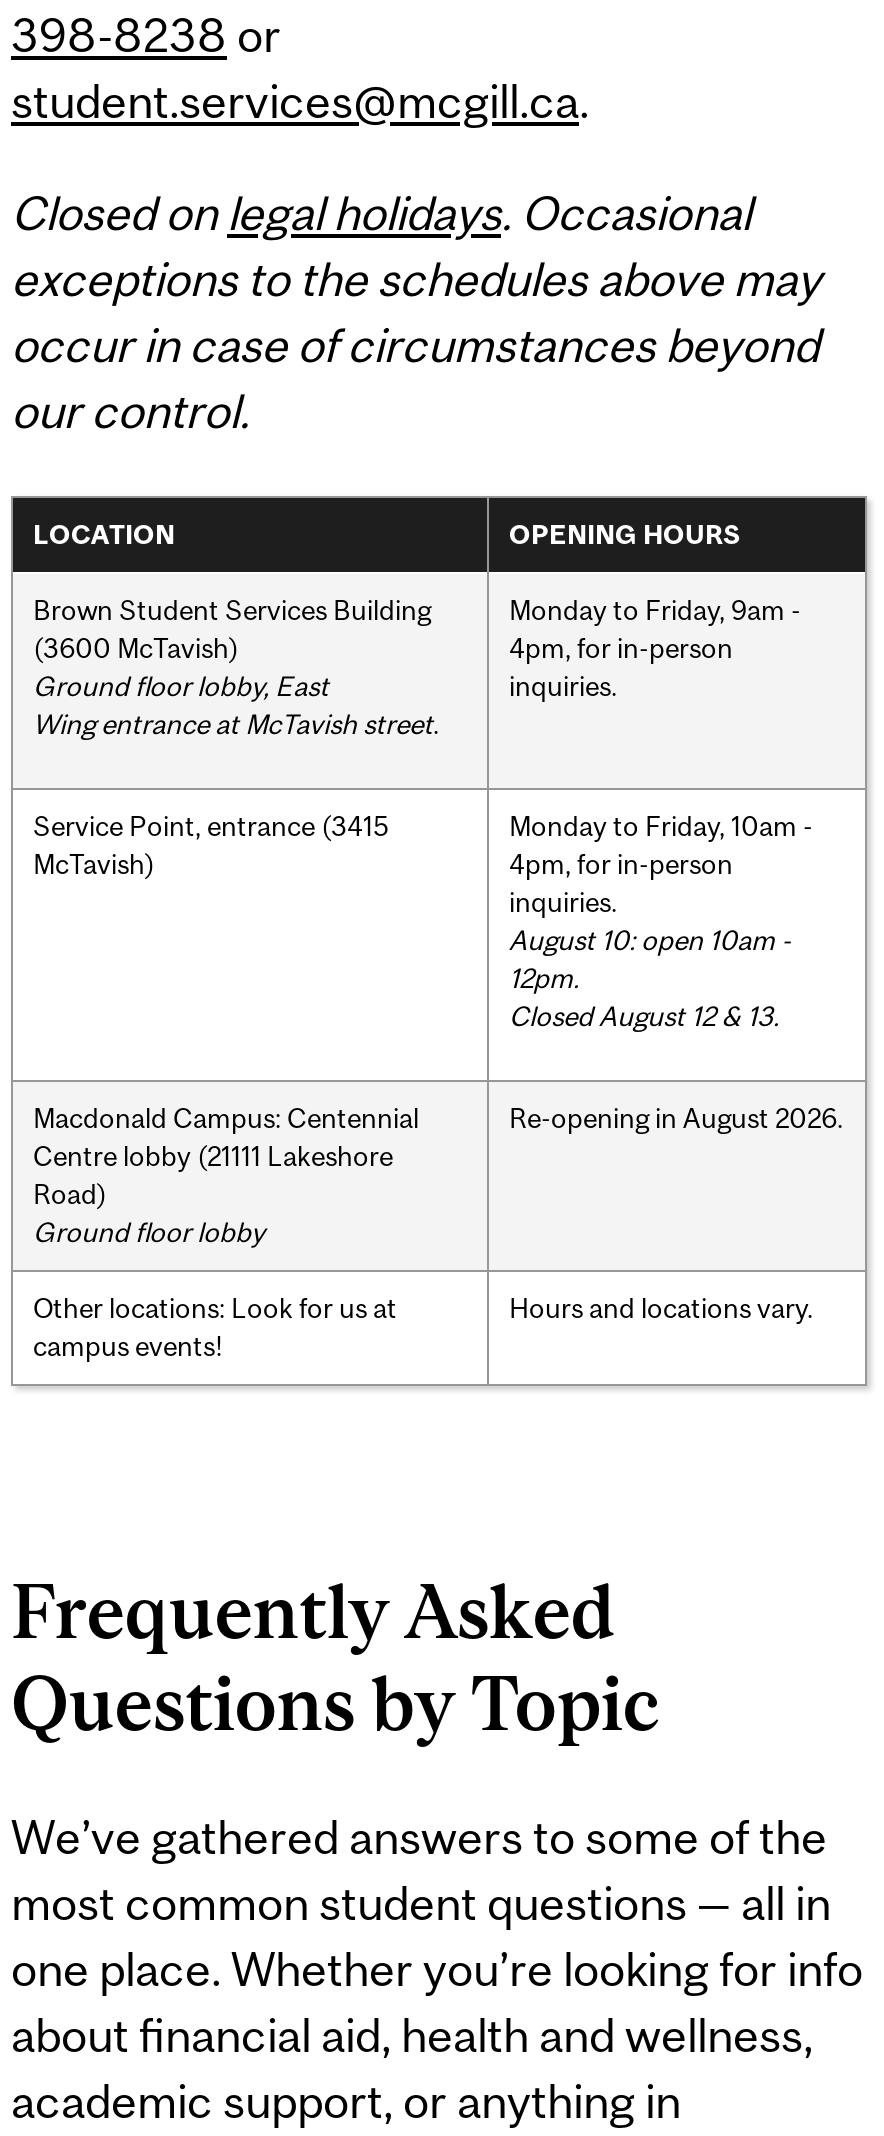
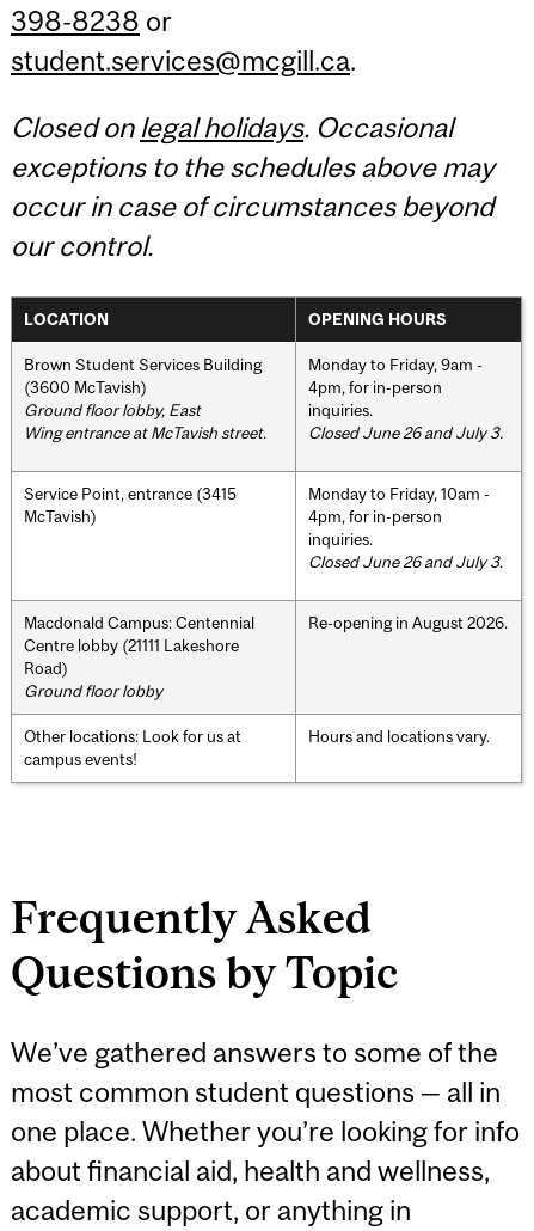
+ Closed June 26 and July 3.

- August 10: open 10am -
- 12pm.
- Closed August 12 & 13.
+ Closed June 26 and July 3.
